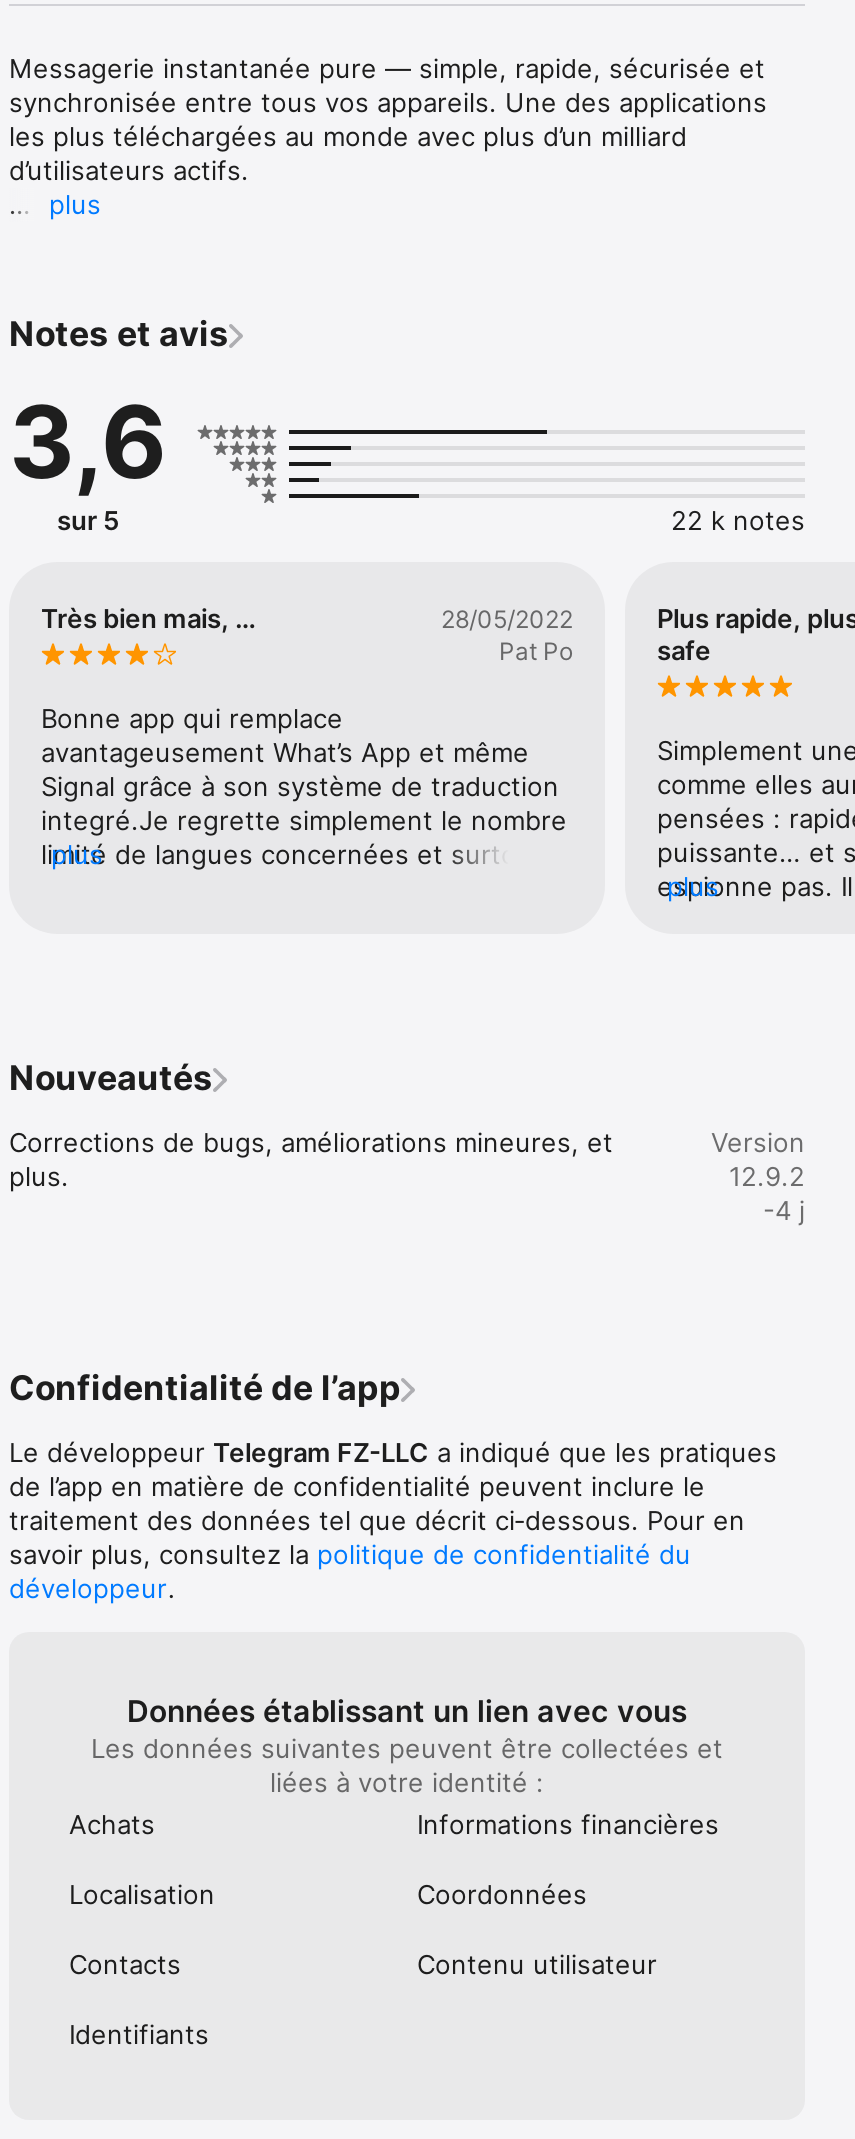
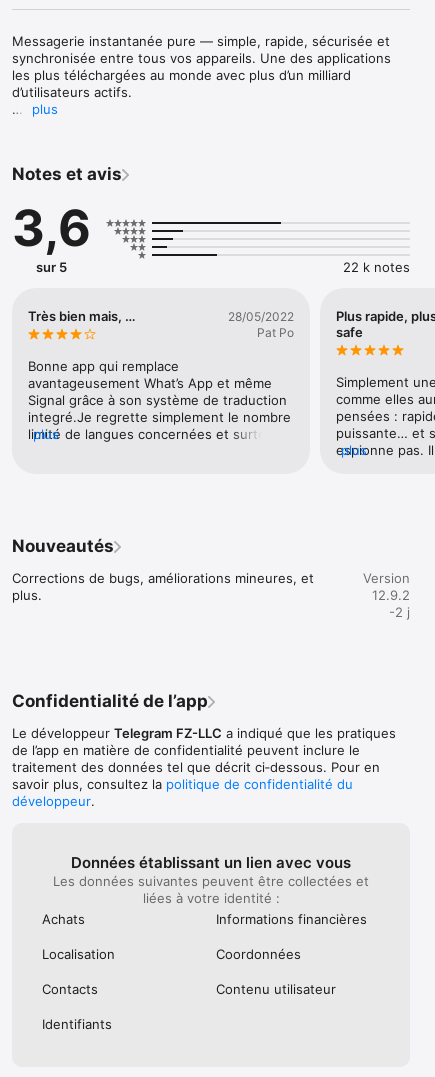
- -4 j
+ -2 j
